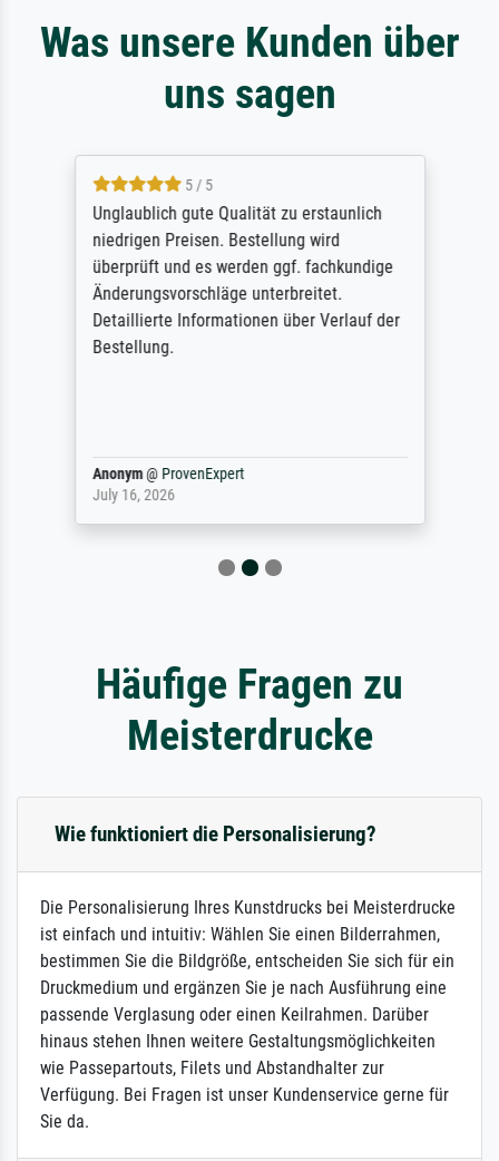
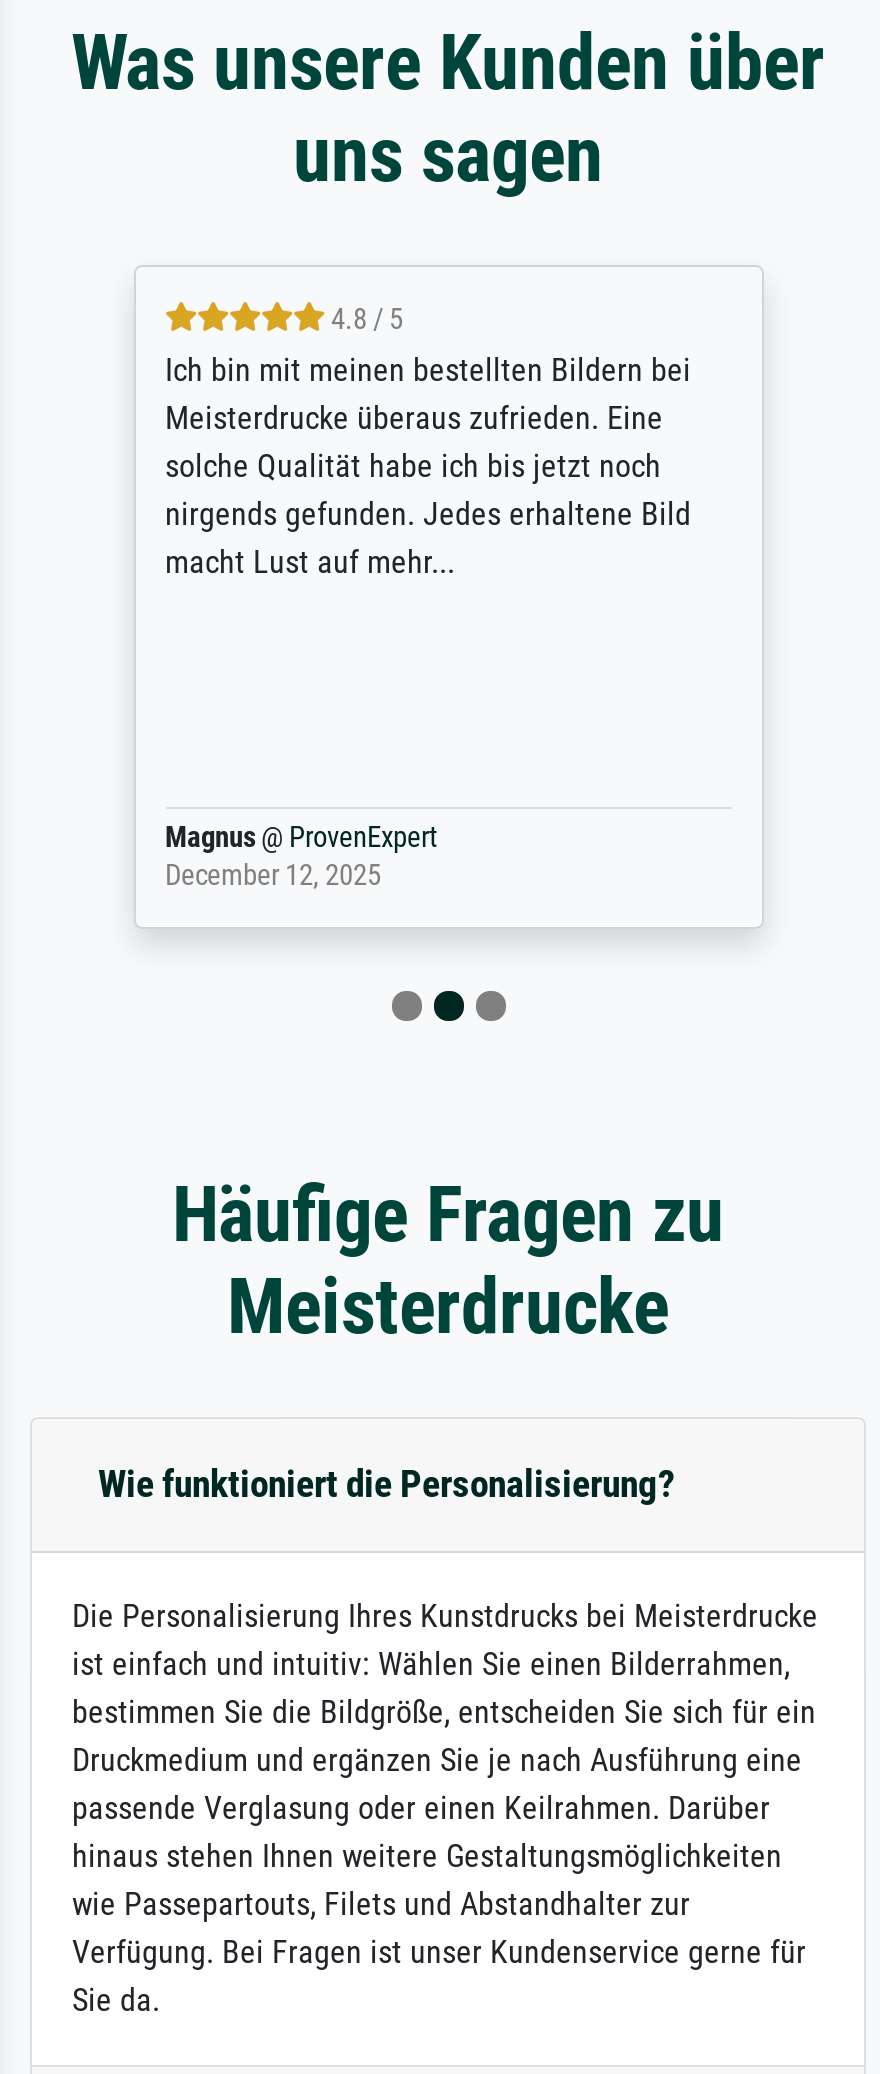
- 5 / 5
- Unglaublich gute Qualität zu erstaunlich
- niedrigen Preisen. Bestellung wird
- überprüft und es werden ggf. fachkundige
- Änderungsvorschläge unterbreitet.
- Detaillierte Informationen über Verlauf der
- Bestellung.
+ 4.8 / 5
+ Ich bin mit meinen bestellten Bildern bei
+ Meisterdrucke überaus zufrieden. Eine
+ solche Qualität habe ich bis jetzt noch
+ nirgends gefunden. Jedes erhaltene Bild
+ macht Lust auf mehr...

- Anonym @ ProvenExpert
- July 16, 2026
+ Magnus @ ProvenExpert
+ December 12, 2025
